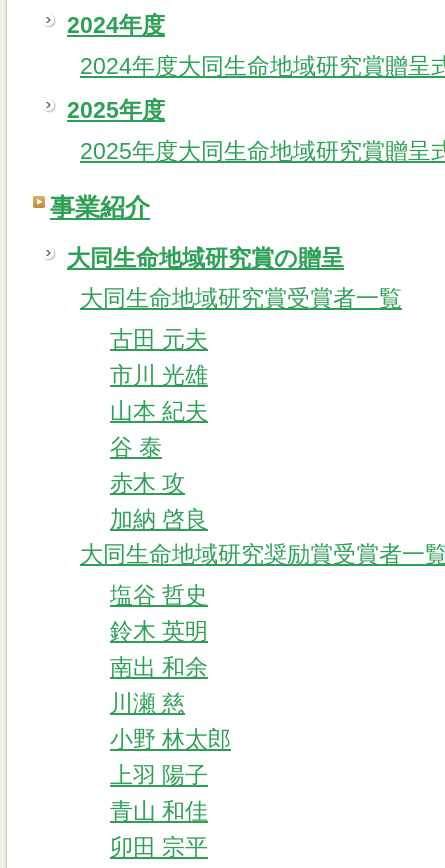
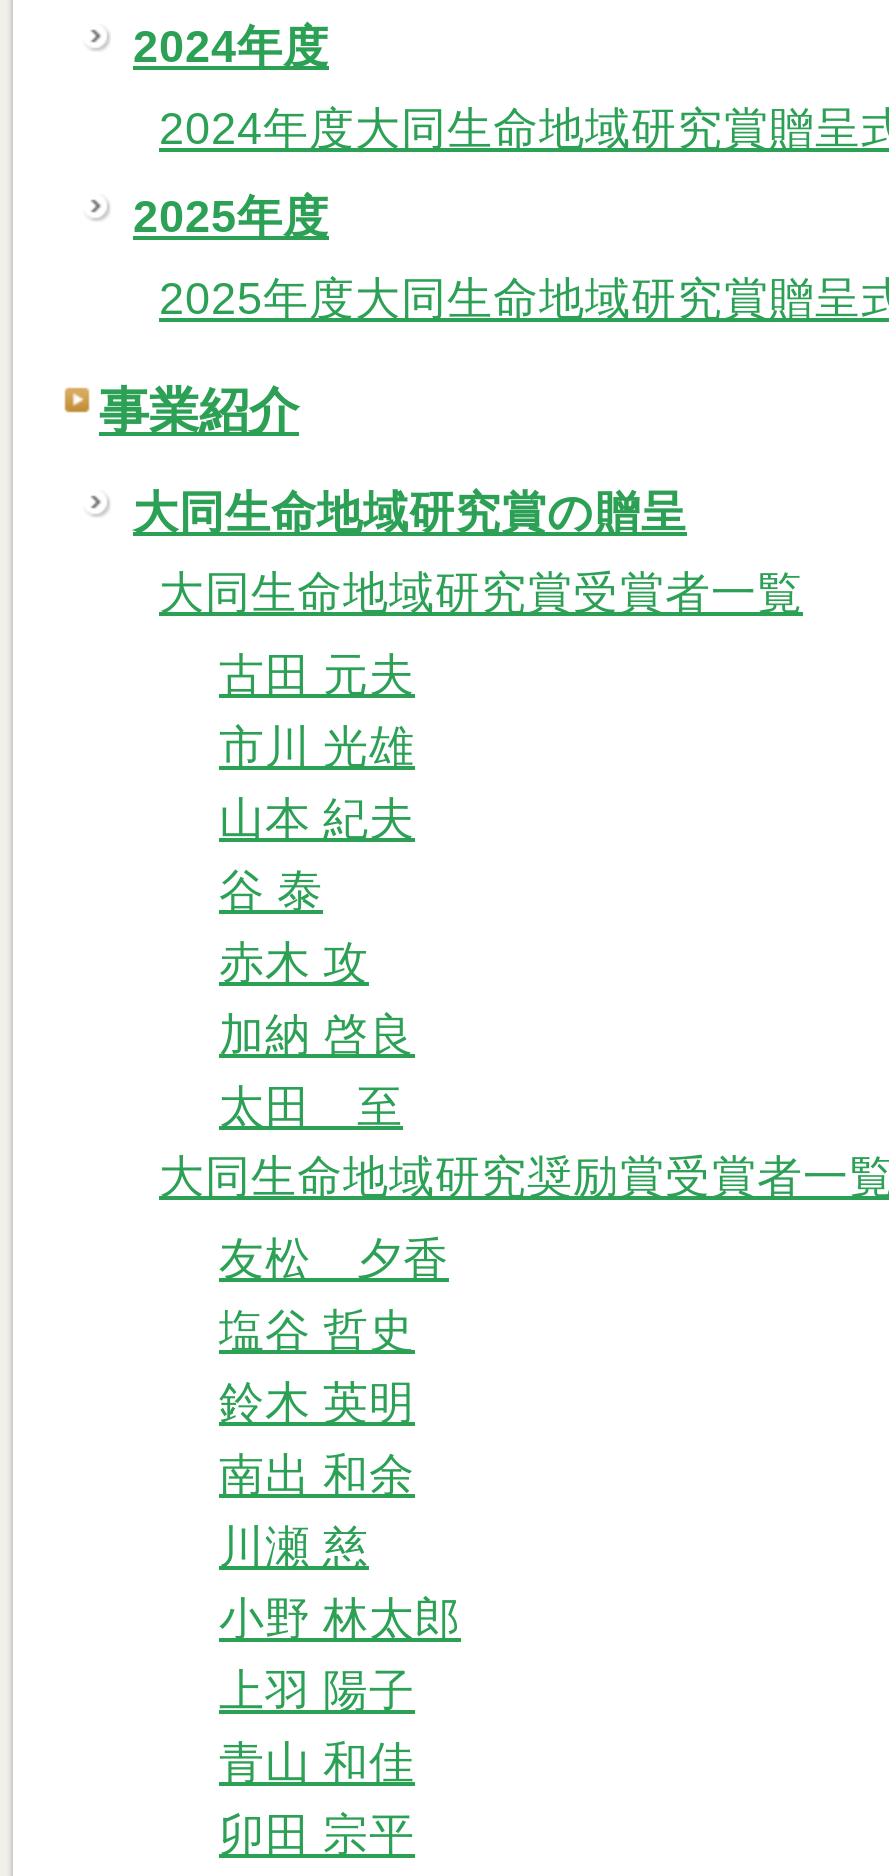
+ 太田 至

+ 友松 夕香
